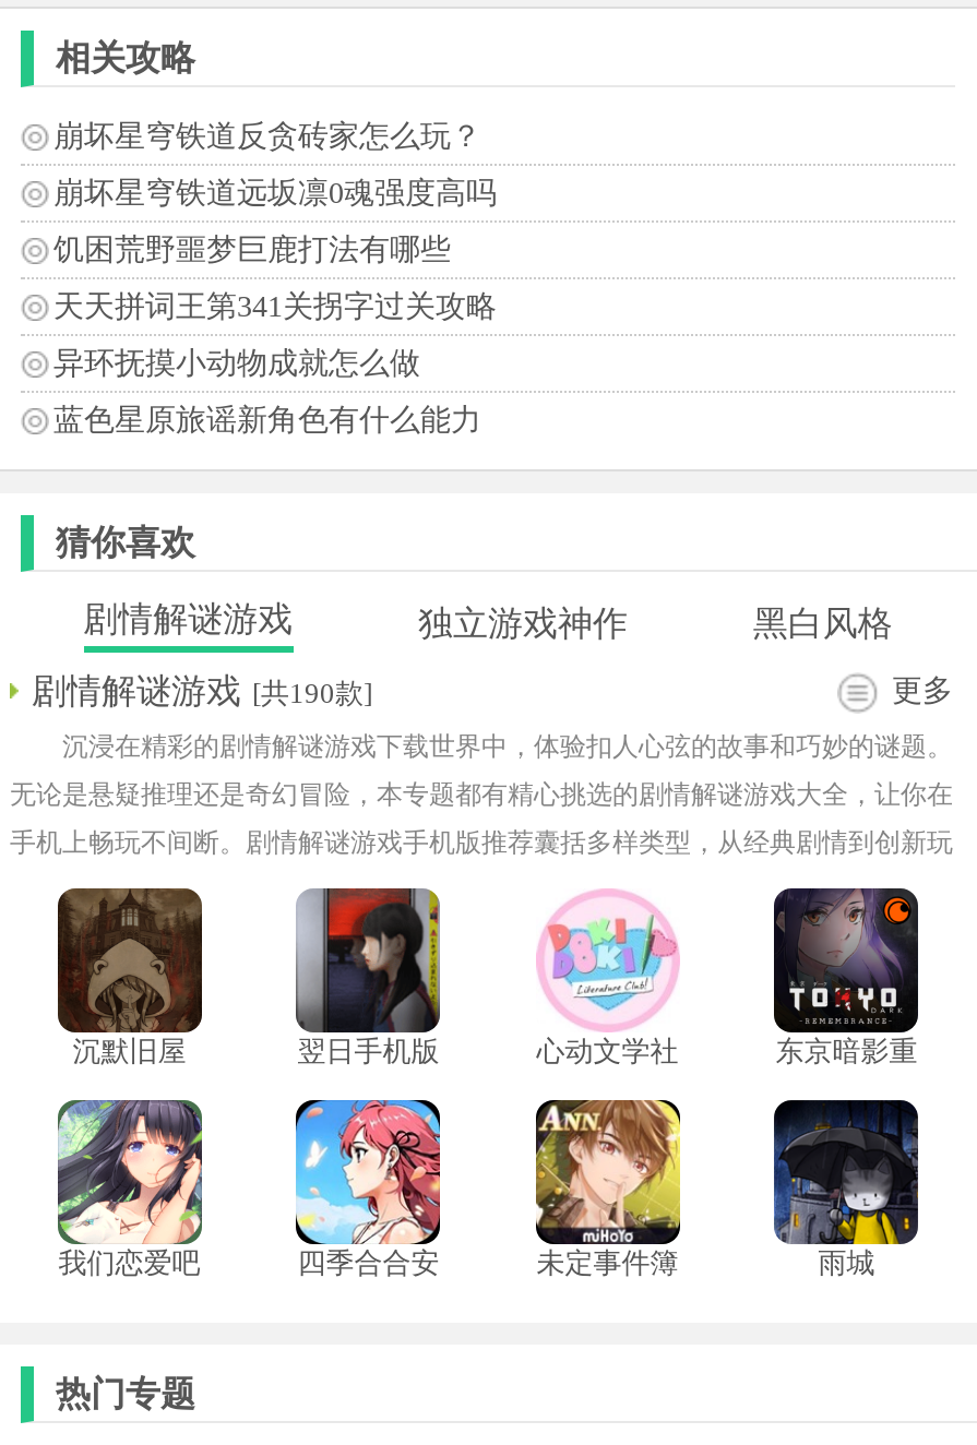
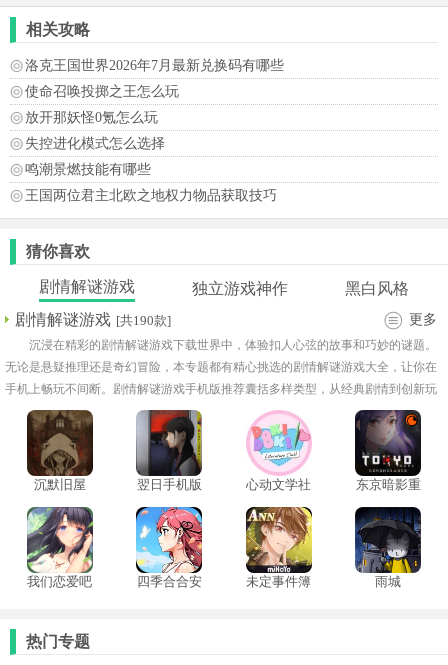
- 崩坏星穹铁道反贪砖家怎么玩？
+ 洛克王国世界2026年7月最新兑换码有哪些

- 崩坏星穹铁道远坂凛0魂强度高吗
+ 使命召唤投掷之王怎么玩

- 饥困荒野噩梦巨鹿打法有哪些
+ 放开那妖怪0氪怎么玩

- 天天拼词王第341关拐字过关攻略
+ 失控进化模式怎么选择

- 异环抚摸小动物成就怎么做
+ 鸣潮景燃技能有哪些

- 蓝色星原旅谣新角色有什么能力
+ 王国两位君主北欧之地权力物品获取技巧
